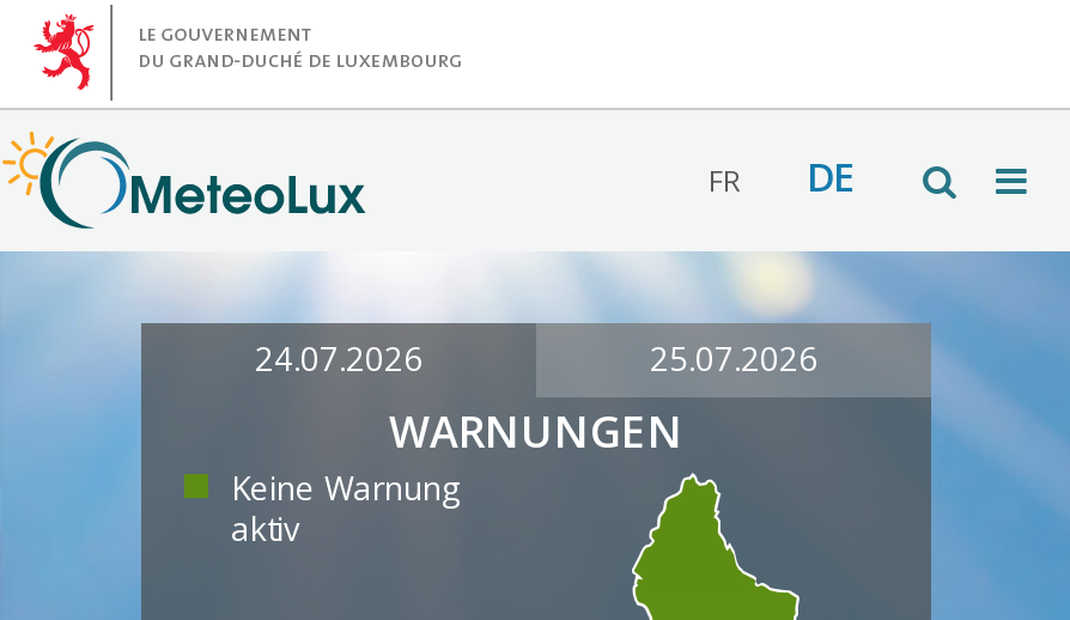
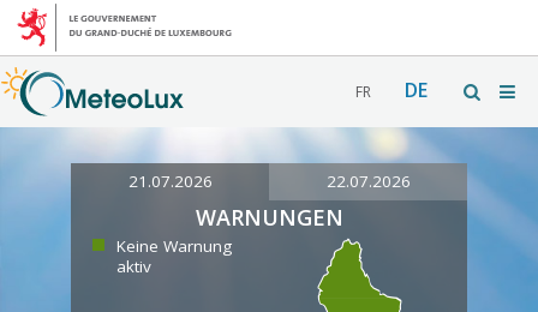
- 24.07.2026
+ 21.07.2026

- 25.07.2026
+ 22.07.2026
